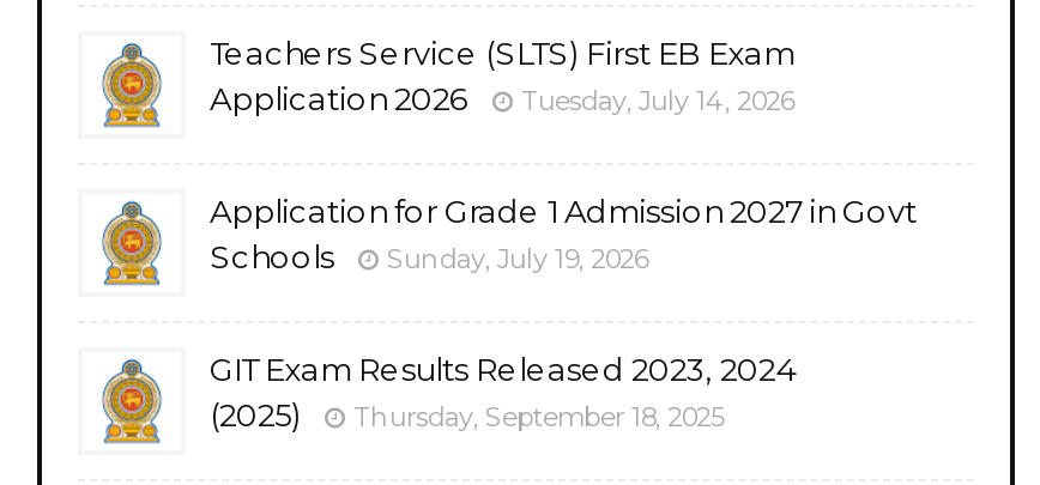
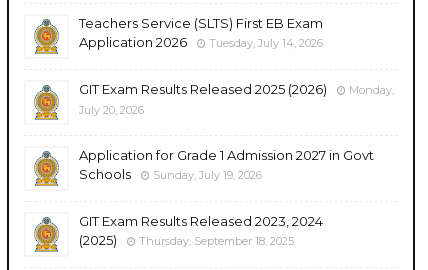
+ GIT Exam Results Released 2025 (2026)
+ Monday,
+ July 20, 2026
